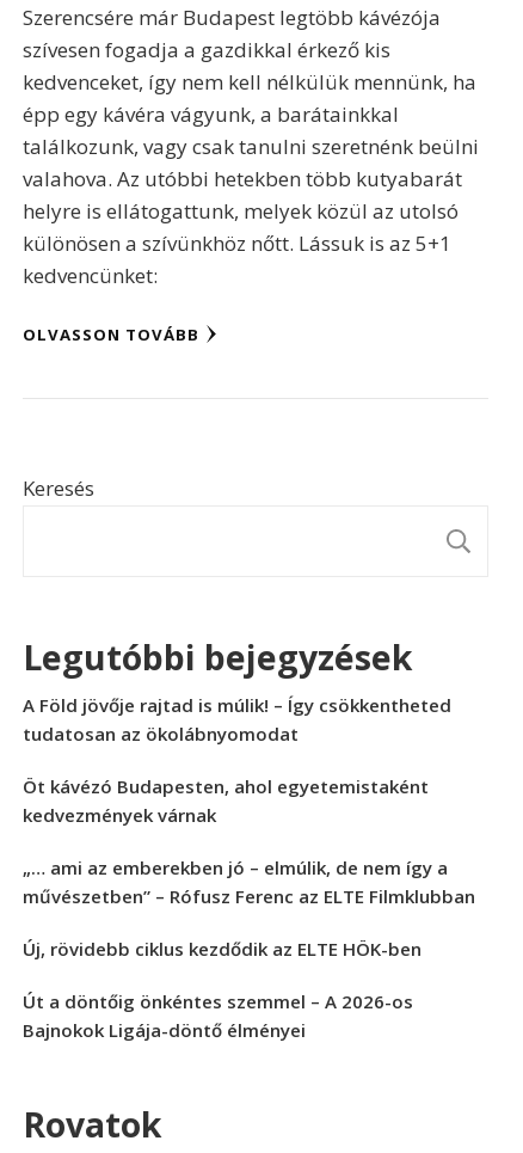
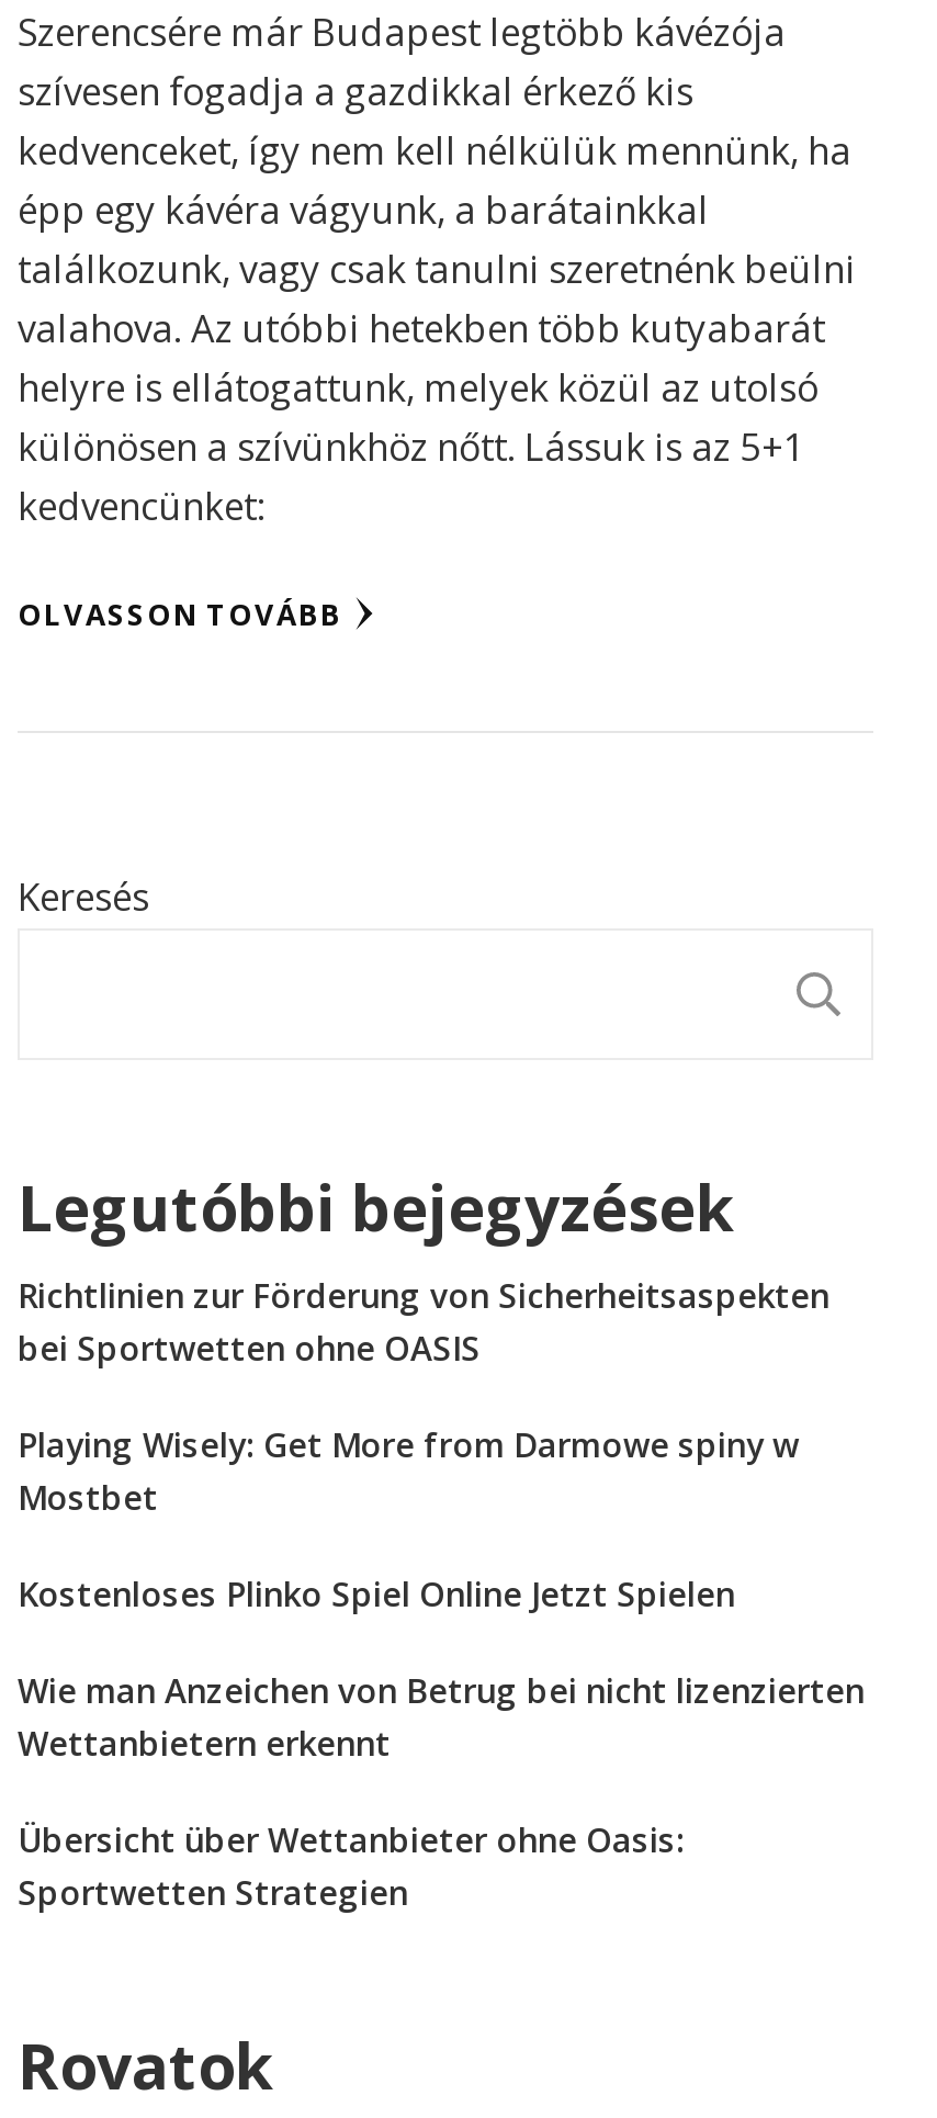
- A Föld jövője rajtad is múlik! – Így csökkentheted
- tudatosan az ökolábnyomodat
+ Richtlinien zur Förderung von Sicherheitsaspekten
+ bei Sportwetten ohne OASIS

- Öt kávézó Budapesten, ahol egyetemistaként
- kedvezmények várnak
+ Playing Wisely: Get More from Darmowe spiny w
+ Mostbet

- „… ami az emberekben jó – elmúlik, de nem így a
- művészetben” – Rófusz Ferenc az ELTE Filmklubban
+ Kostenloses Plinko Spiel Online Jetzt Spielen

- Új, rövidebb ciklus kezdődik az ELTE HÖK-ben
+ Wie man Anzeichen von Betrug bei nicht lizenzierten
+ Wettanbietern erkennt

- Út a döntőig önkéntes szemmel – A 2026-os
- Bajnokok Ligája-döntő élményei
+ Übersicht über Wettanbieter ohne Oasis:
+ Sportwetten Strategien
